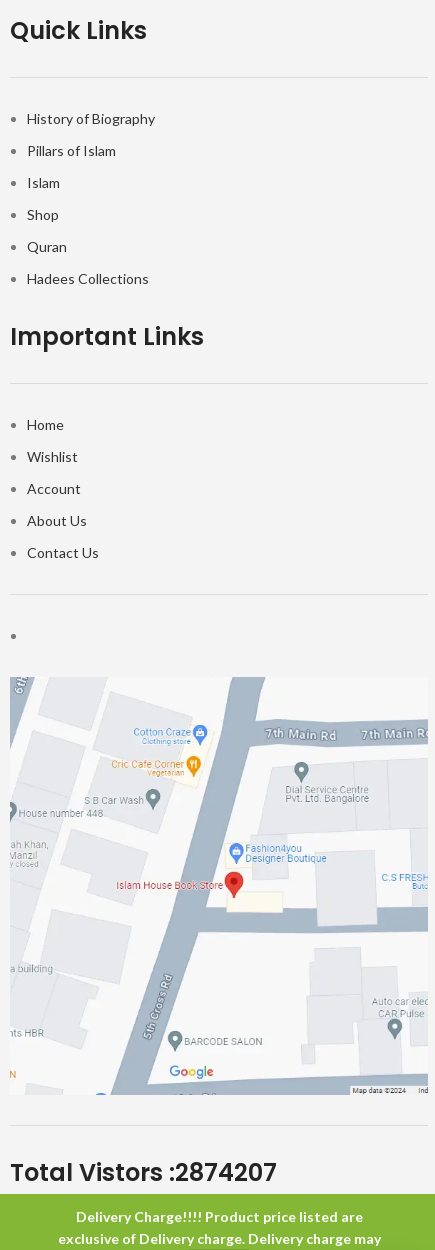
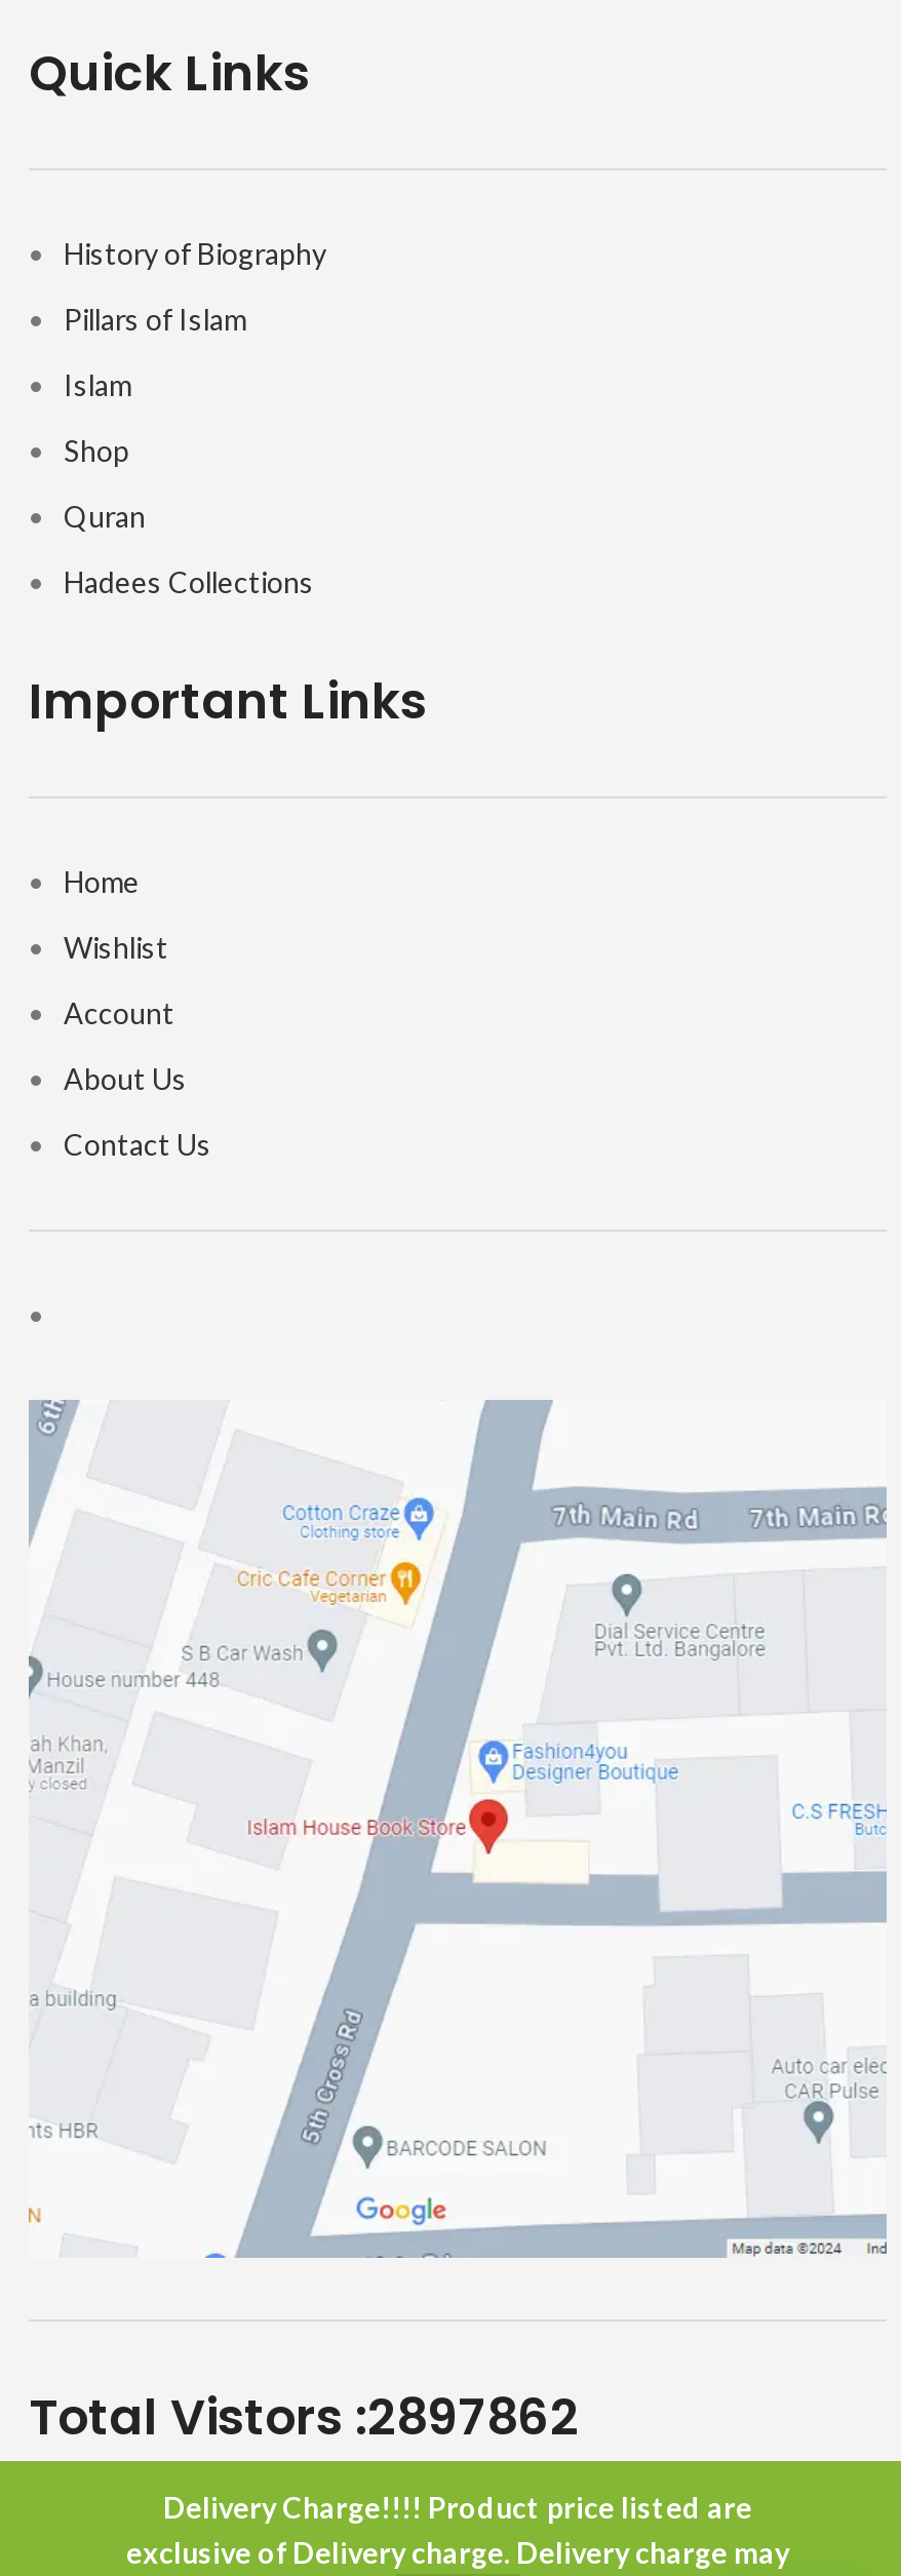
- Total Vistors : 2874207
+ Total Vistors : 2897862
